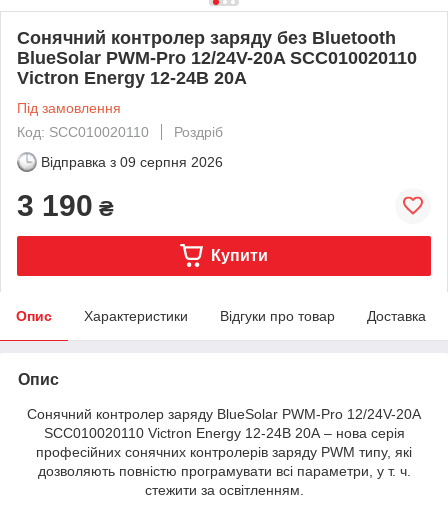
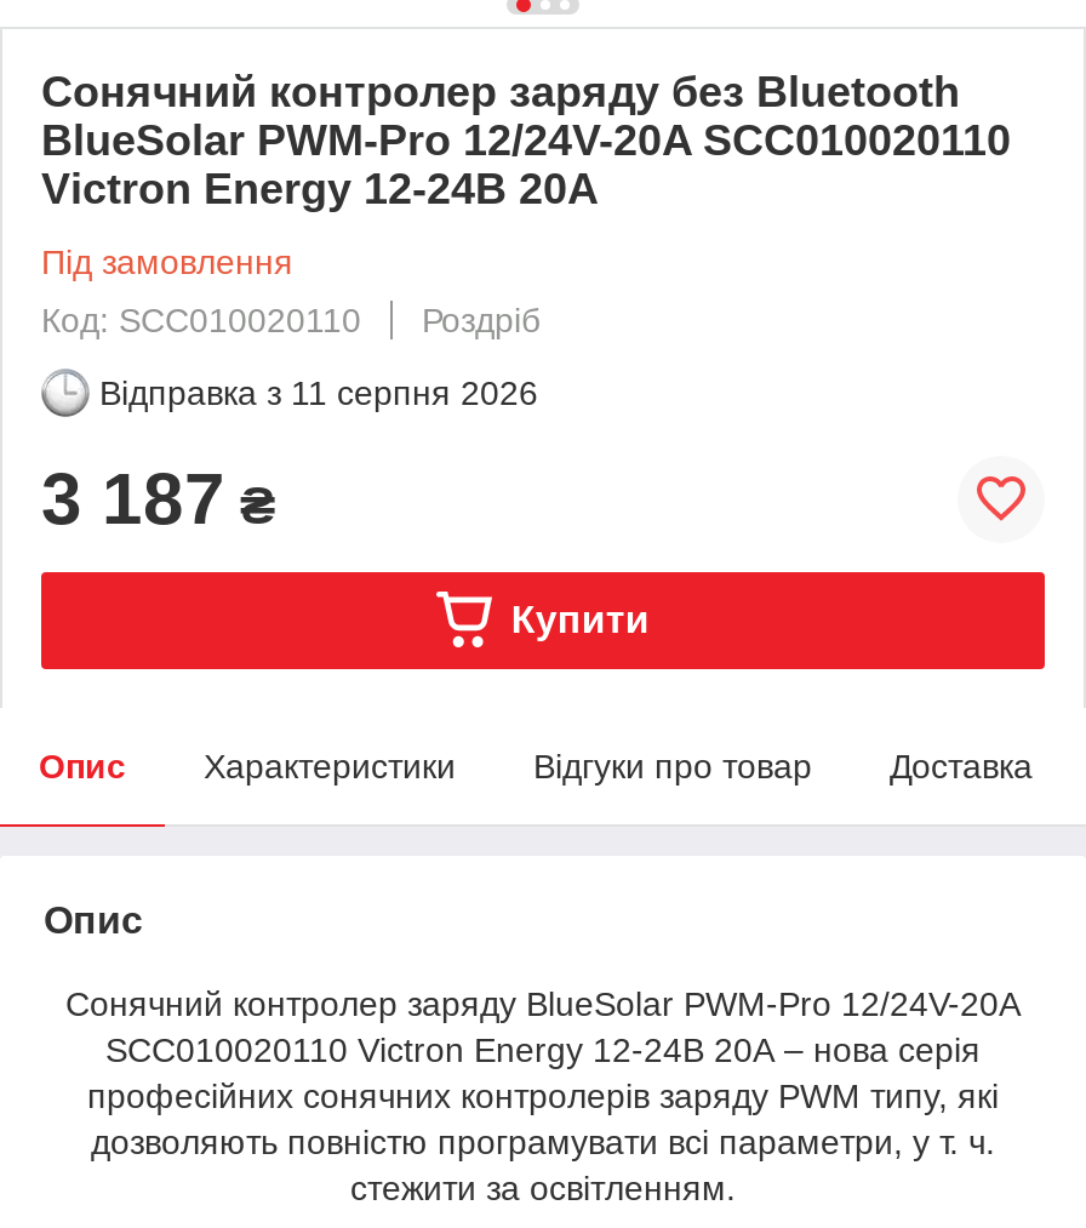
- Відправка з 09 серпня 2026
+ Відправка з 11 серпня 2026

- 3 190 ₴
+ 3 187 ₴
